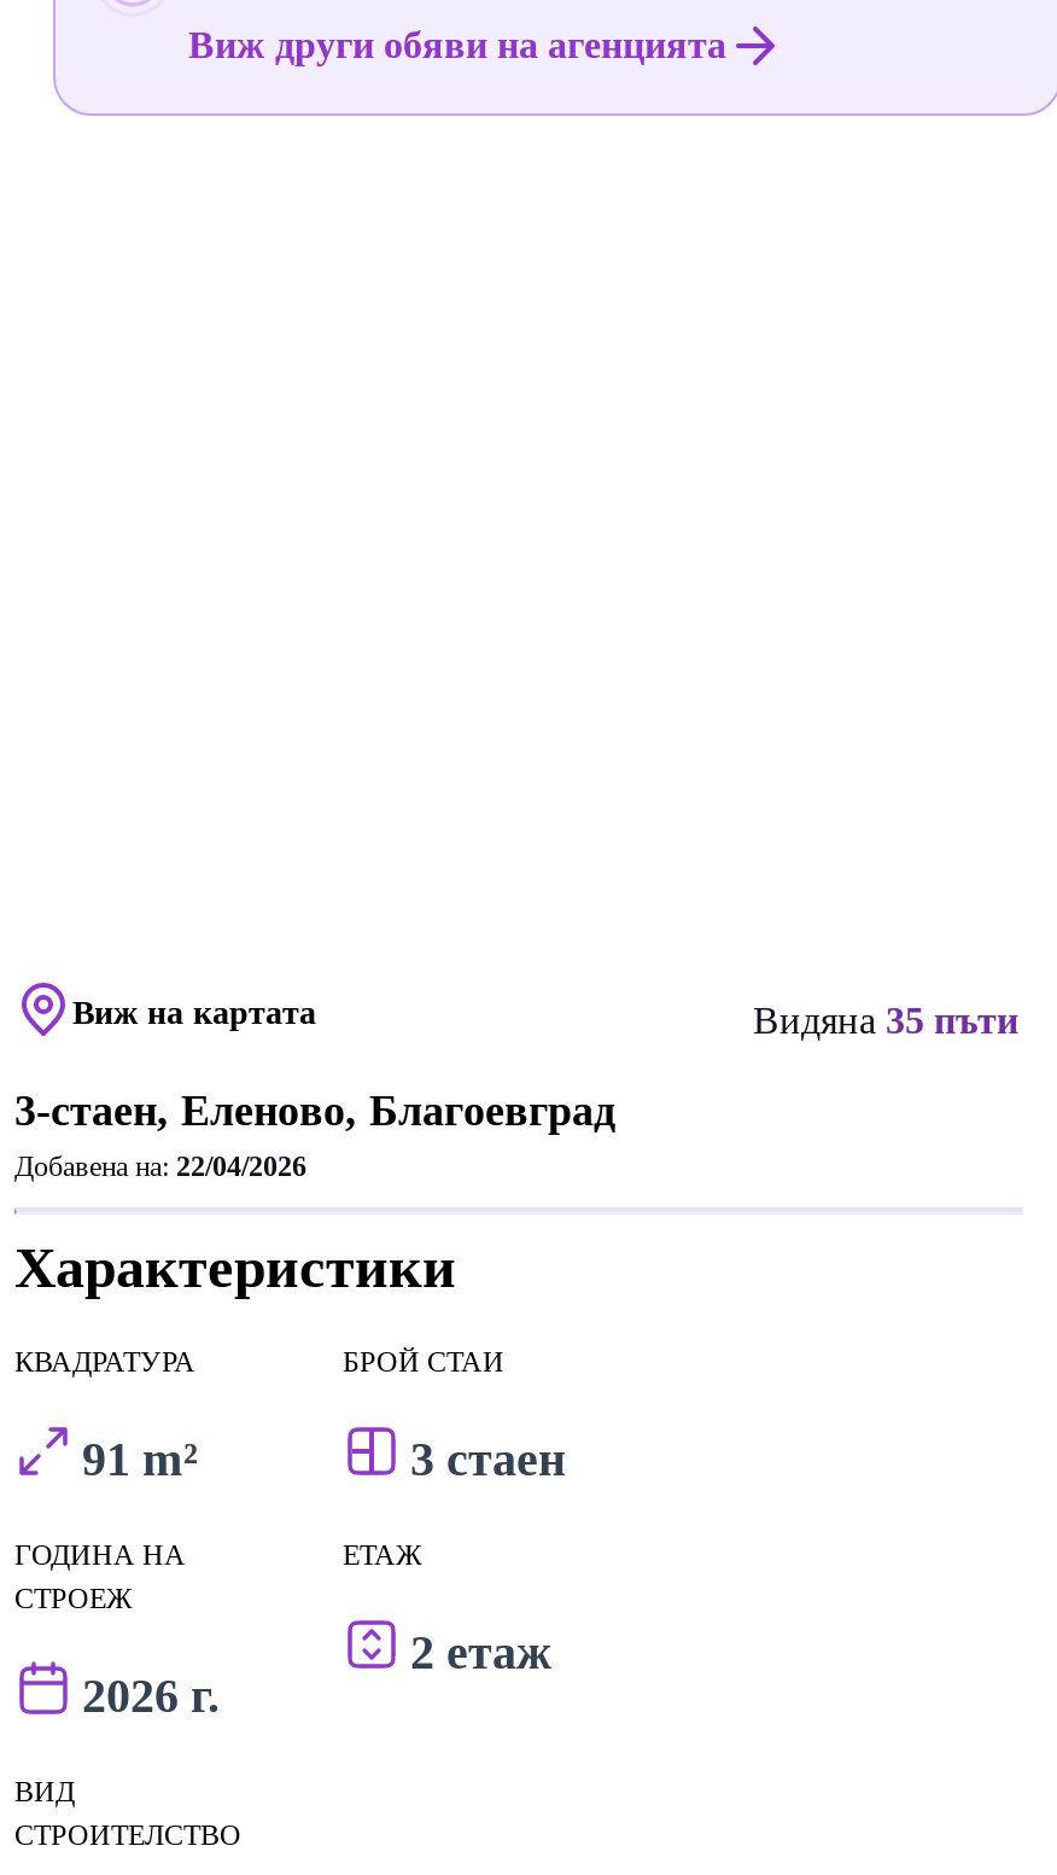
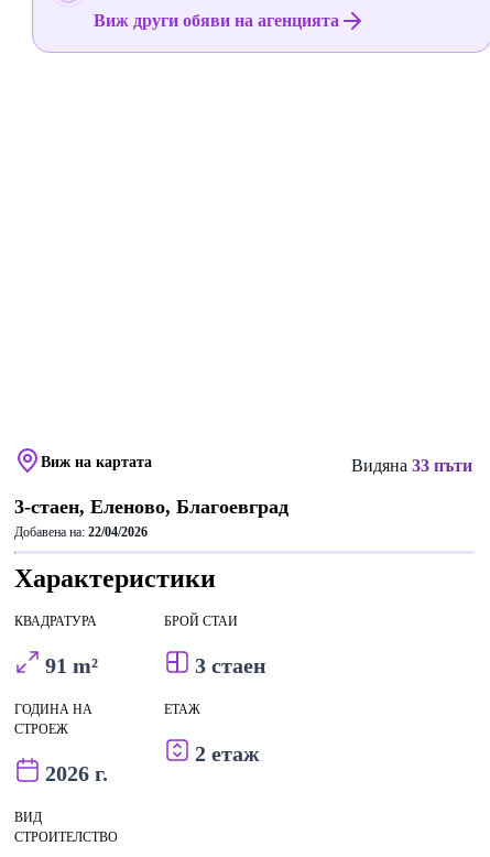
- Видяна 35 пъти
+ Видяна 33 пъти
